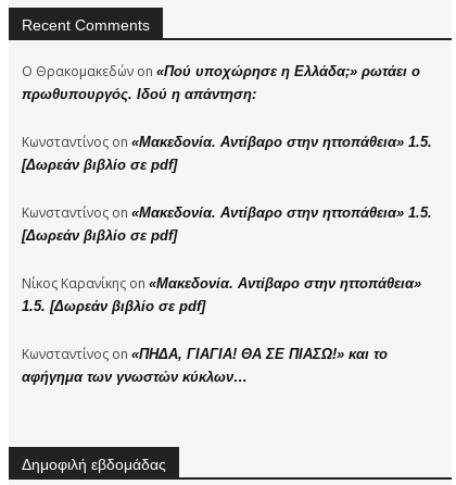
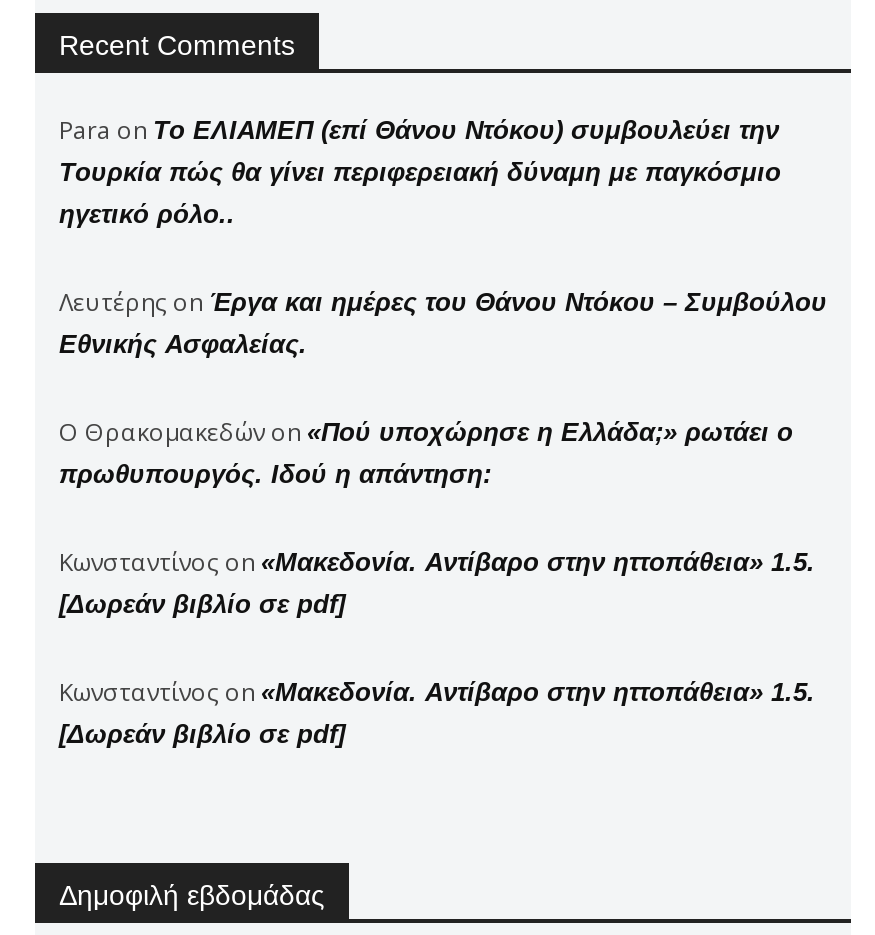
+ Para on Το ΕΛΙΑΜΕΠ (επί Θάνου Ντόκου) συμβουλεύει την
+ Τουρκία πώς θα γίνει περιφερειακή δύναμη με παγκόσμιο
+ ηγετικό ρόλο..
+ Λευτέρης on Έργα και ημέρες του Θάνου Ντόκου – Συμβούλου
+ Εθνικής Ασφαλείας.

moved down: Ο Θρακομακεδών on «Πού υποχώρησε η Ελλάδα;» ρωτάει ο | πρωθυπουργός. Ιδού η απάντηση: | Κωνσταντίνος on «Μακεδονία. Αντίβαρο στην ηττοπάθεια» 1.5. | [Δωρεάν βιβλίο σε pdf] | Κωνσταντίνος on «Μακεδονία. Αντίβαρο στην ηττοπάθεια» 1.5. | [Δωρεάν βιβλίο σε pdf]

- Νίκος Καρανίκης on «Μακεδονία. Αντίβαρο στην ηττοπάθεια»
- 1.5. [Δωρεάν βιβλίο σε pdf]
- Κωνσταντίνος on «ΠΗΔΑ, ΓΙΑΓΙΑ! ΘΑ ΣΕ ΠΙΑΣΩ!» και το
- αφήγημα των γνωστών κύκλων…
